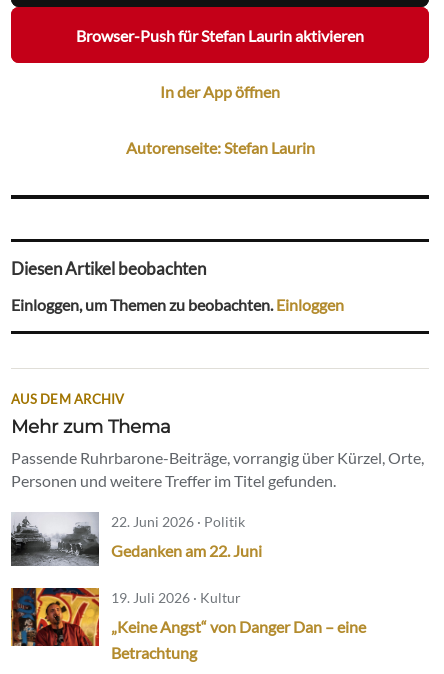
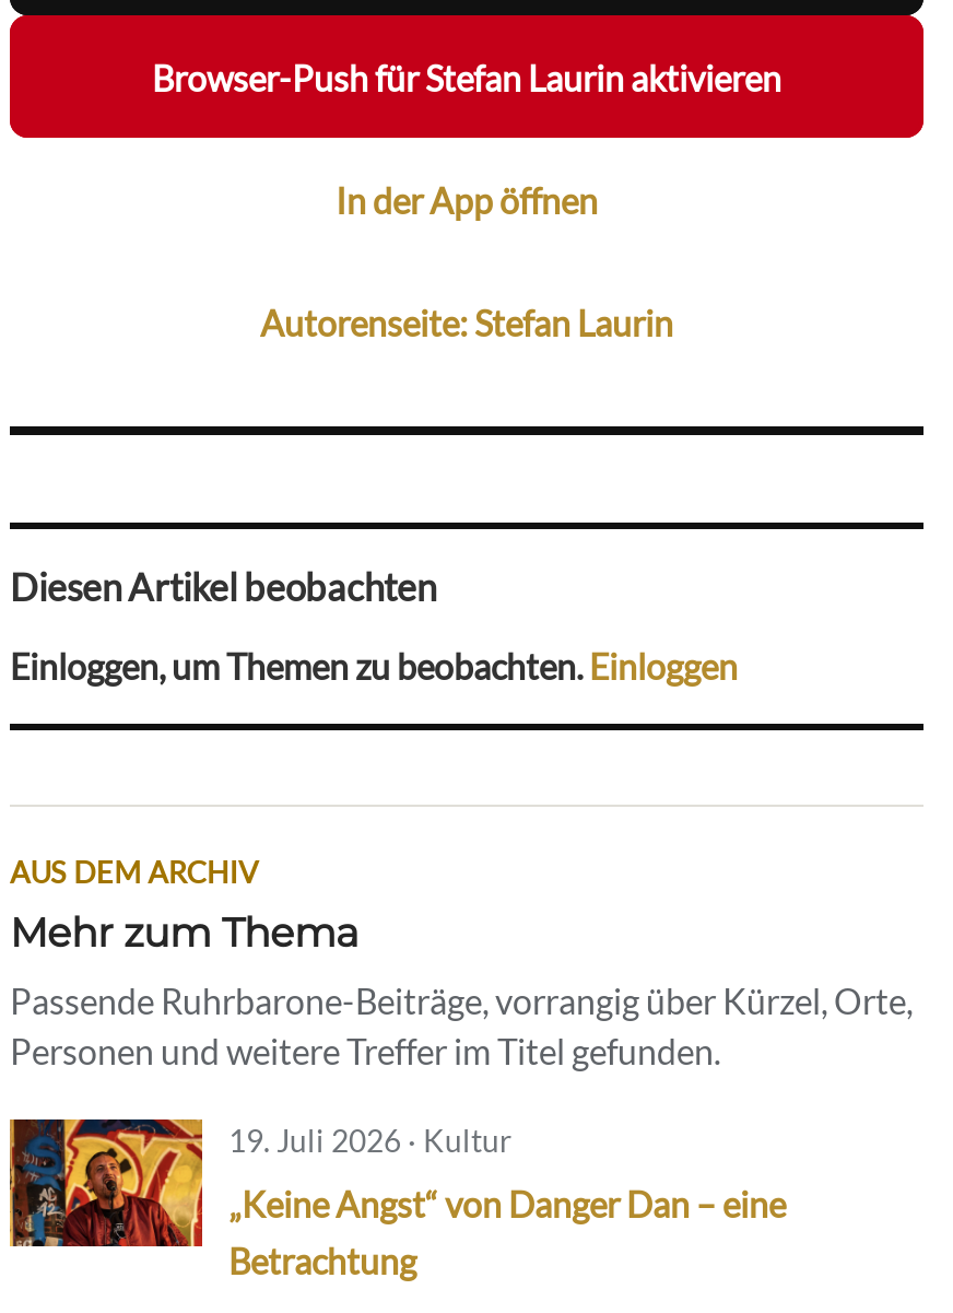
- [image]
- 22. Juni 2026 · Politik
- Gedanken am 22. Juni
